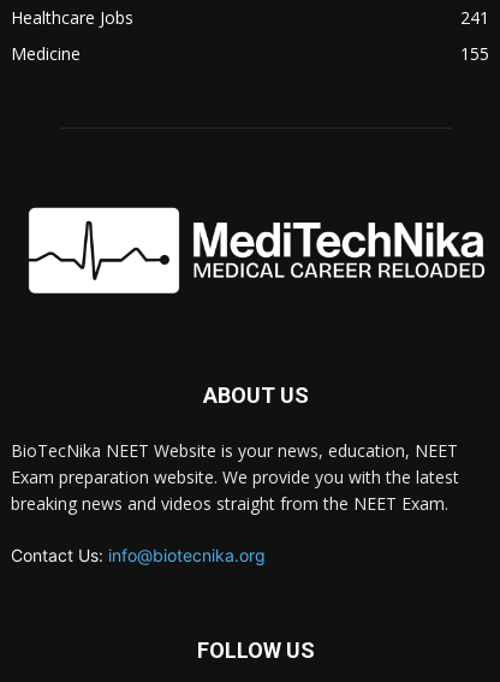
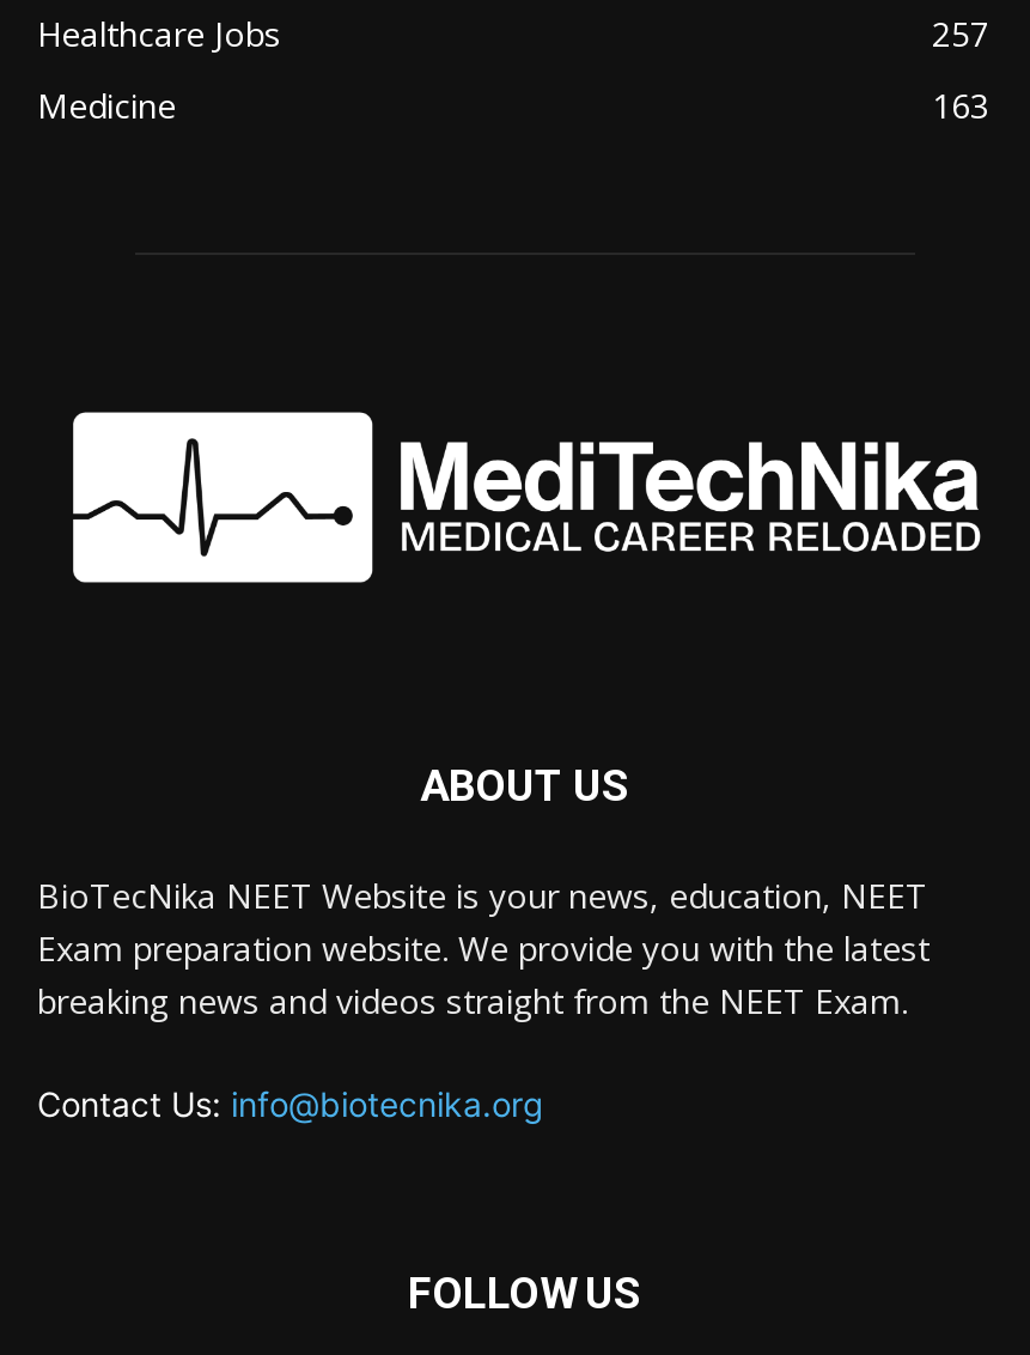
- 241
+ 257

- 155
+ 163
